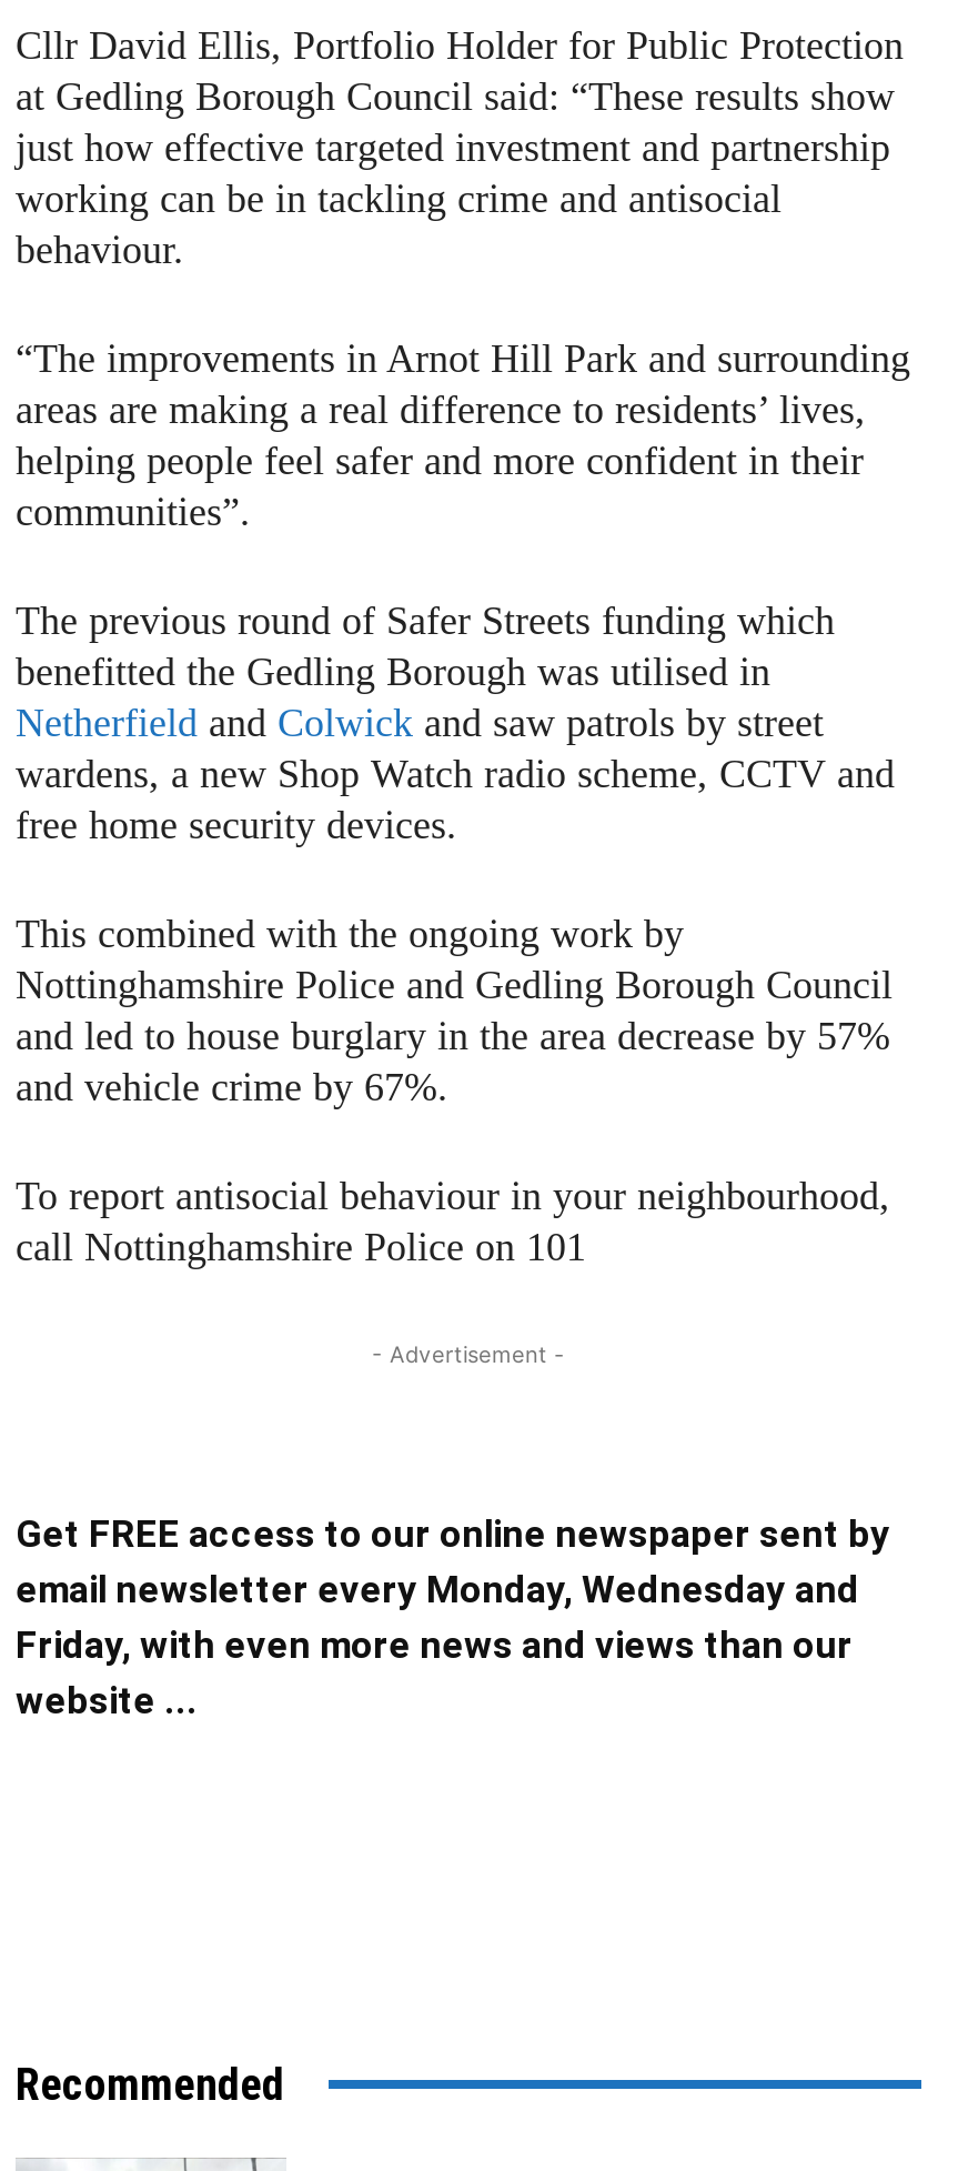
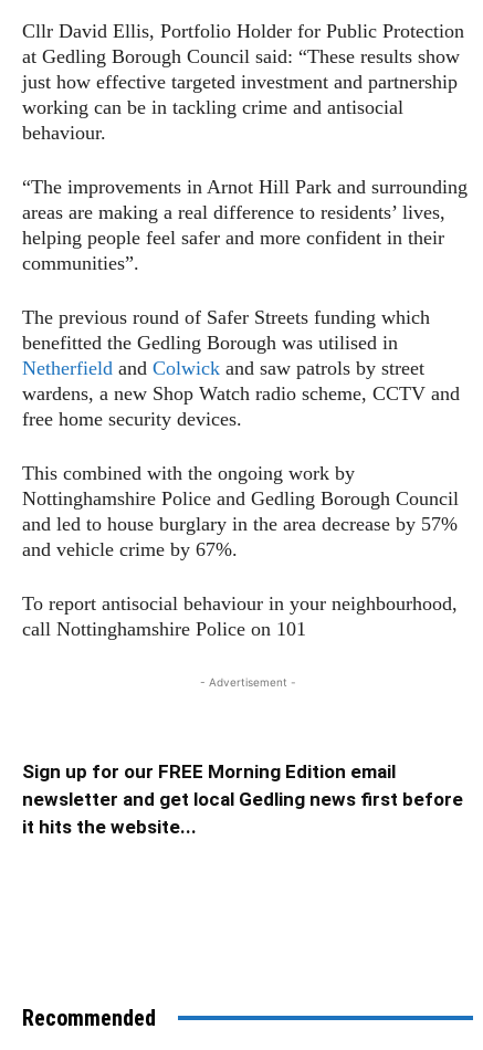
- Get FREE access to our online newspaper sent by
- email newsletter every Monday, Wednesday and
- Friday, with even more news and views than our
- website ...
+ Sign up for our FREE Morning Edition email
+ newsletter and get local Gedling news first before
+ it hits the website...
